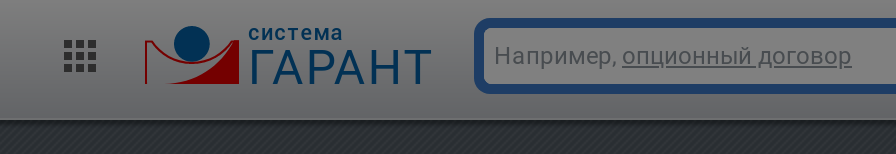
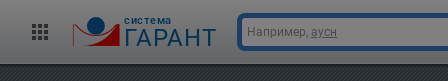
- Например, опционный договор
+ Например, аусн
